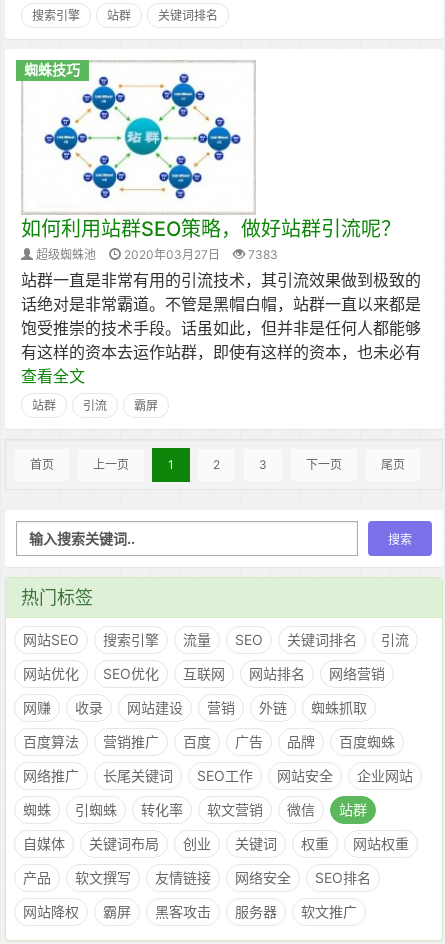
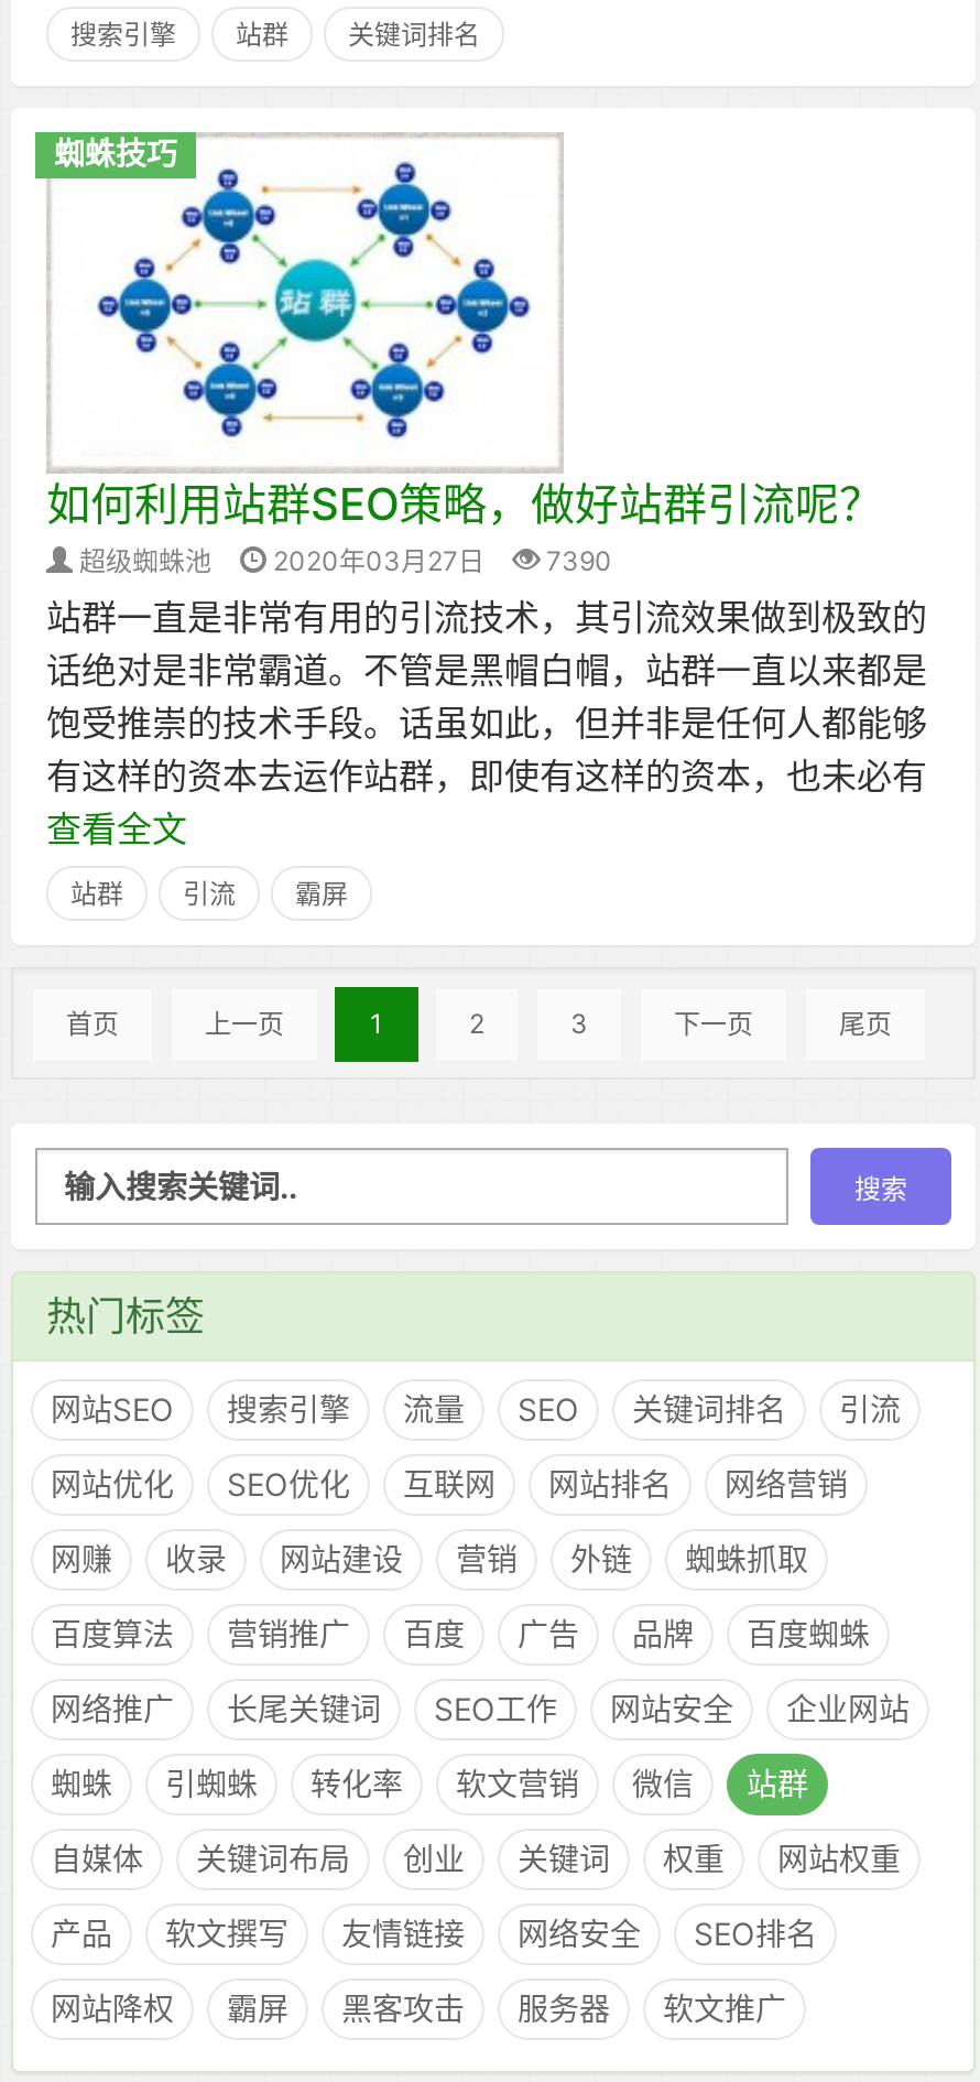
- 超级蜘蛛池 2020年03月27日 7383
+ 超级蜘蛛池 2020年03月27日 7390
